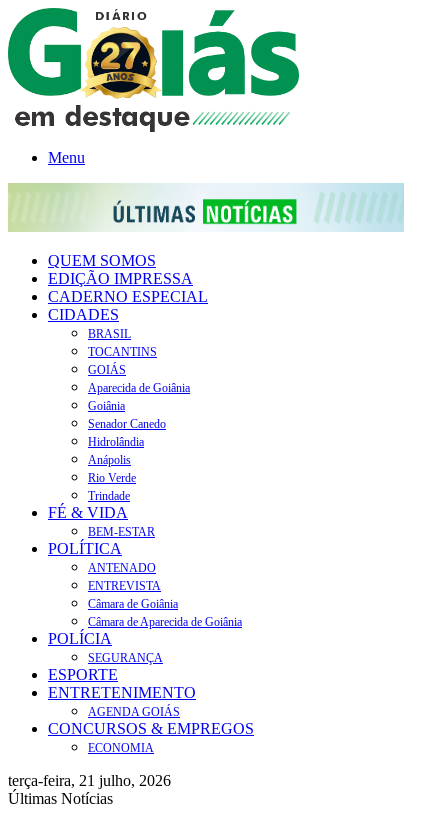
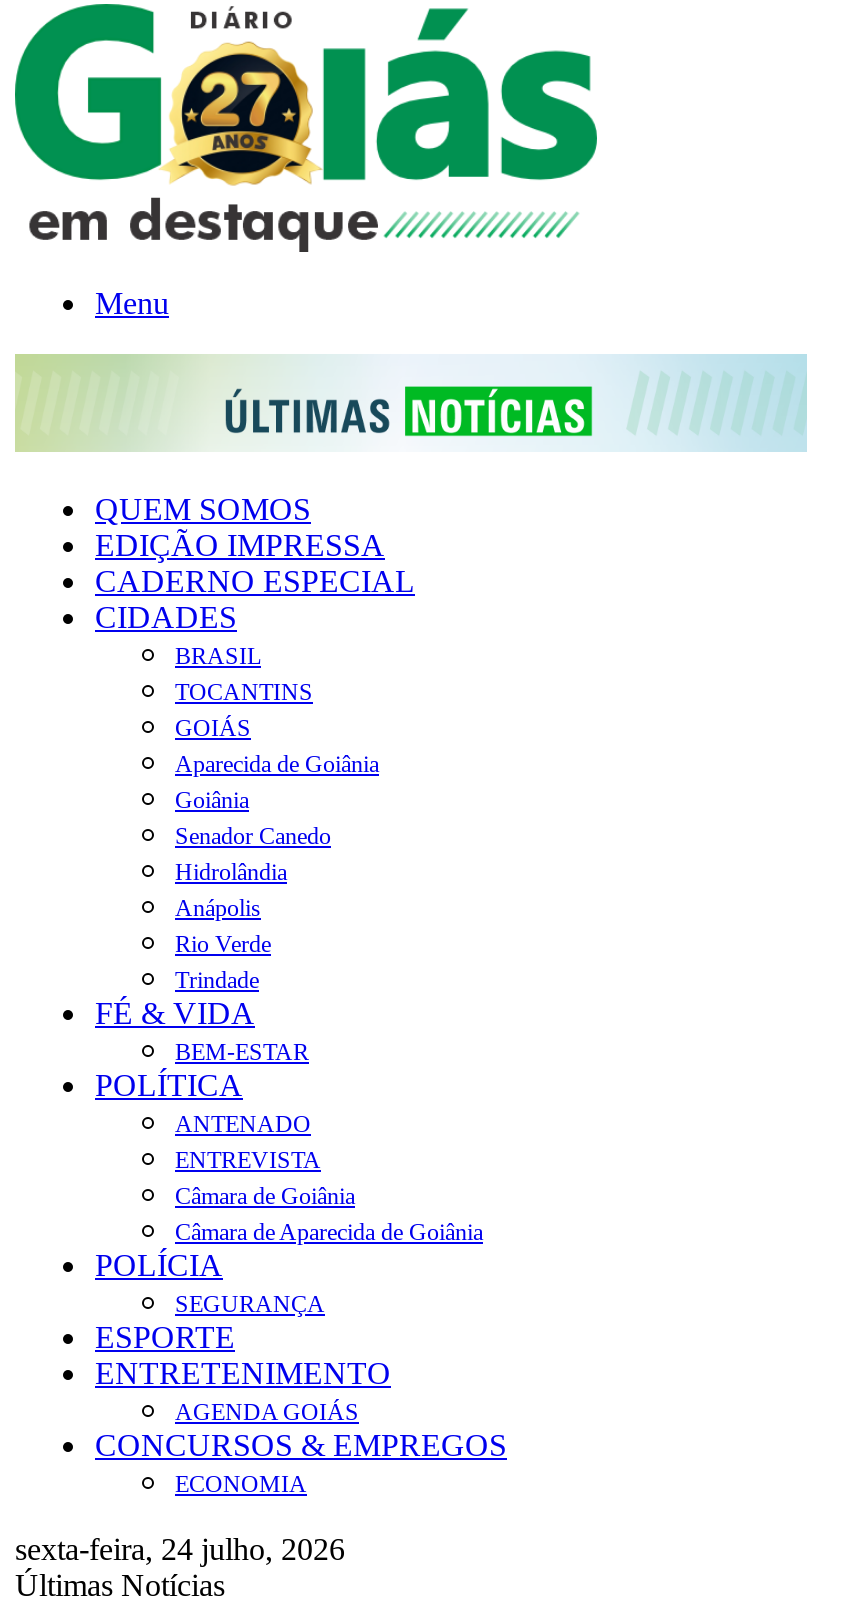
- terça-feira, 21 julho, 2026
+ sexta-feira, 24 julho, 2026
